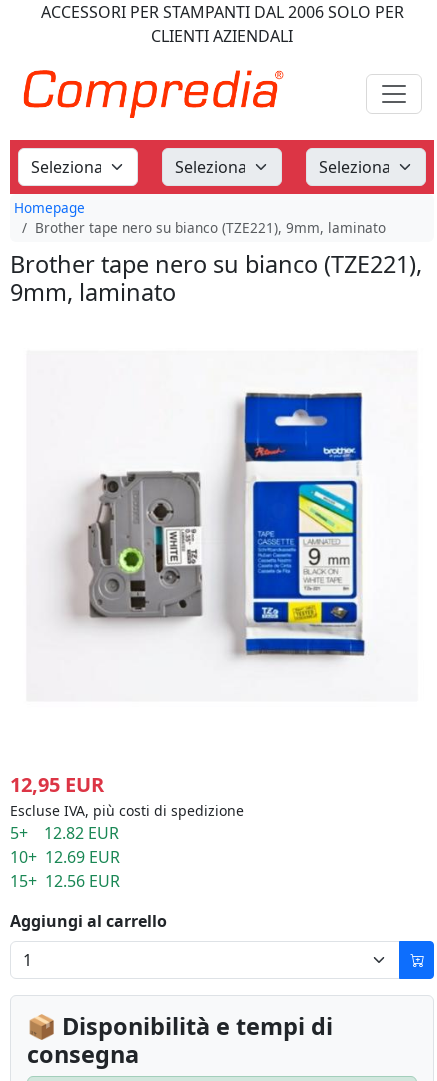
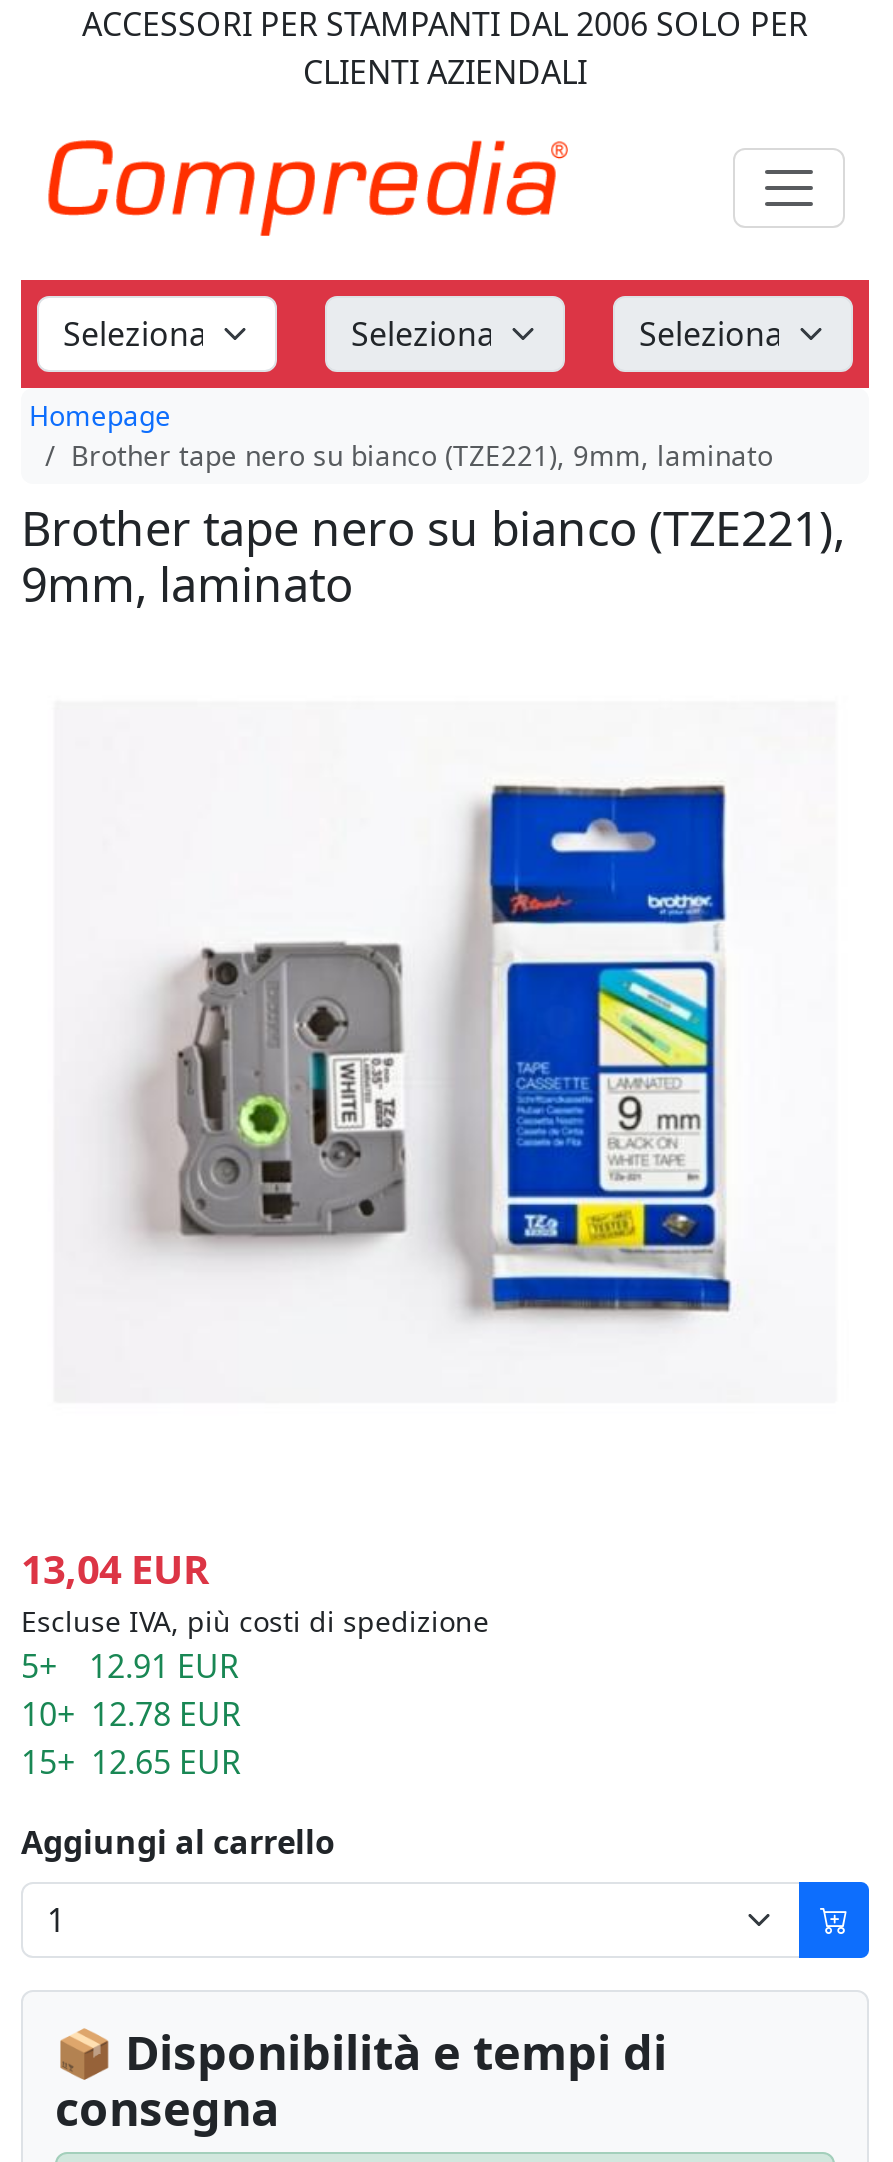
- 12,95 EUR
+ 13,04 EUR

- 5+ 12.82 EUR
+ 5+ 12.91 EUR

- 10+ 12.69 EUR
+ 10+ 12.78 EUR

- 15+ 12.56 EUR
+ 15+ 12.65 EUR
